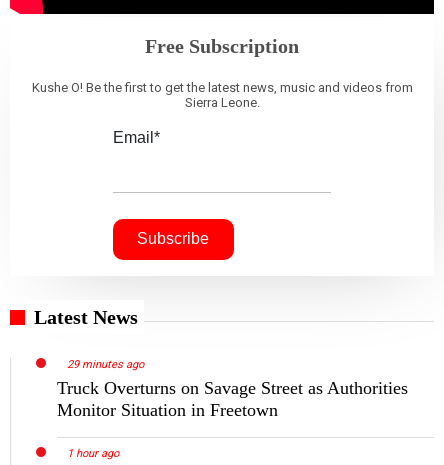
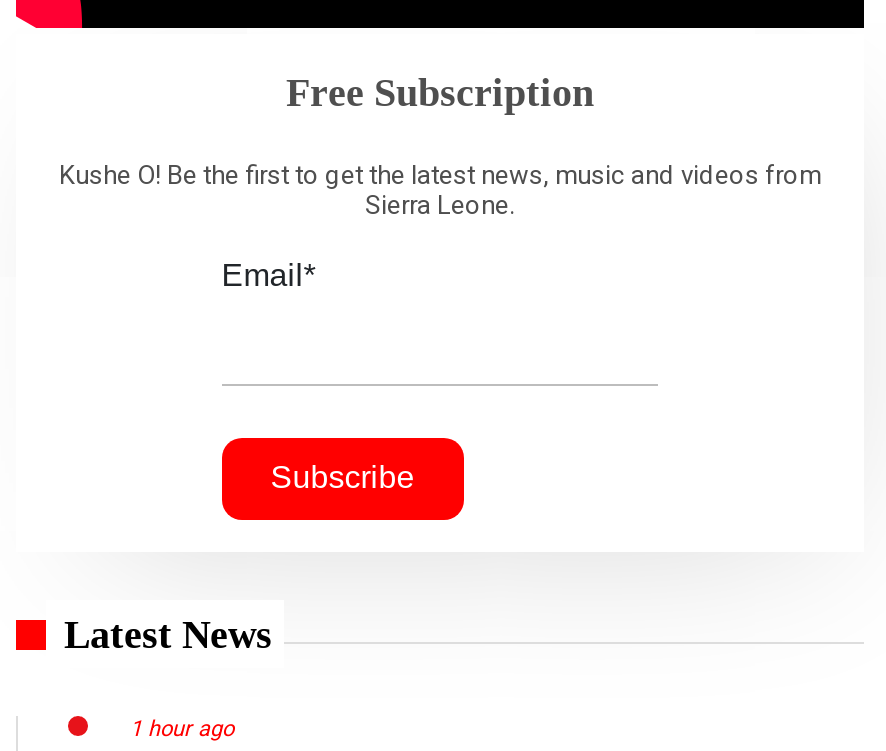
- 29 minutes ago
- Truck Overturns on Savage Street as Authorities
- Monitor Situation in Freetown
